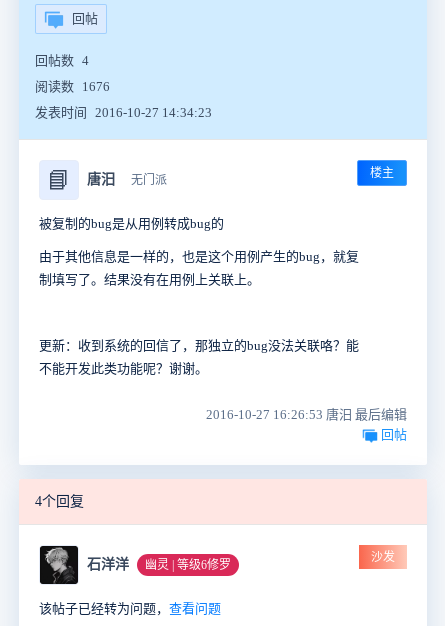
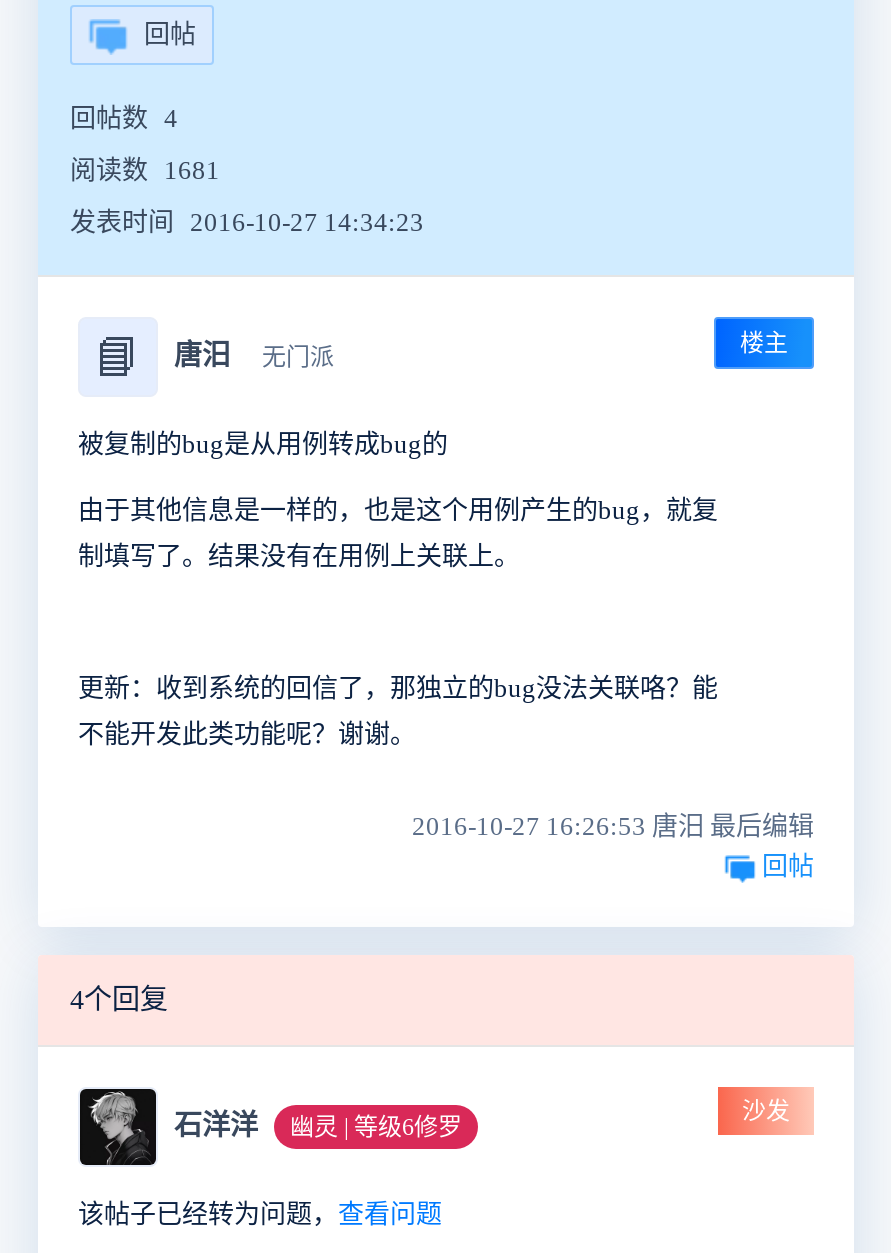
- 阅读数 1676
+ 阅读数 1681
